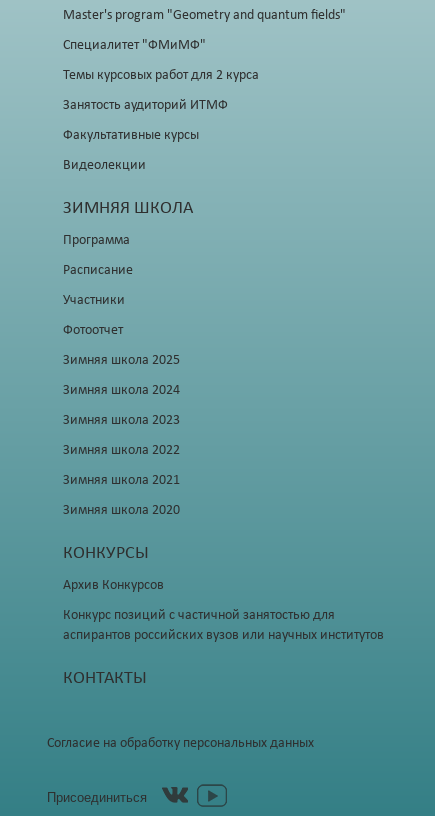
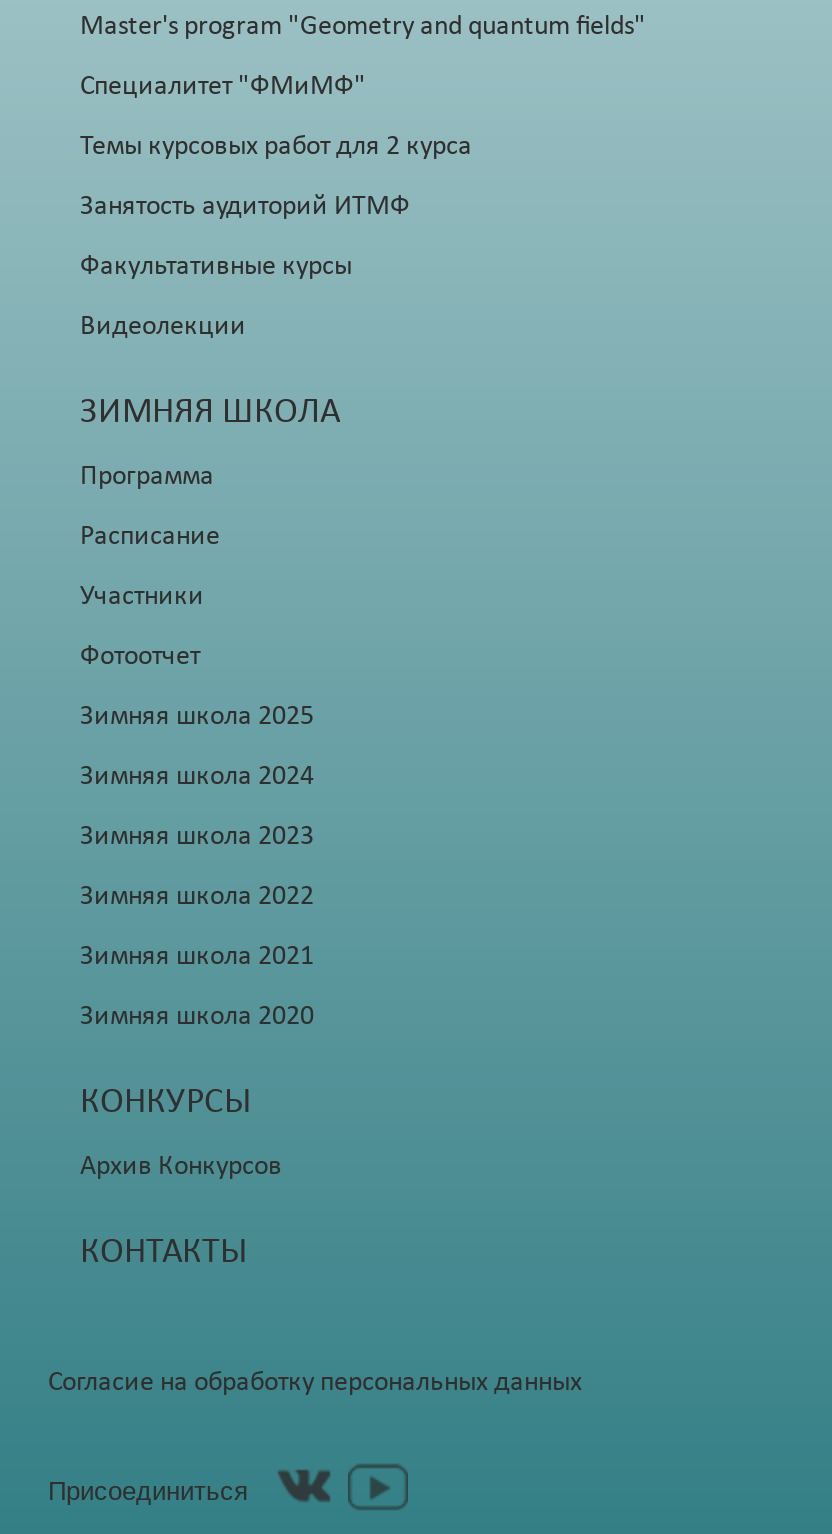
- Конкурс позиций с частичной занятостью для
- аспирантов российских вузов или научных институтов
